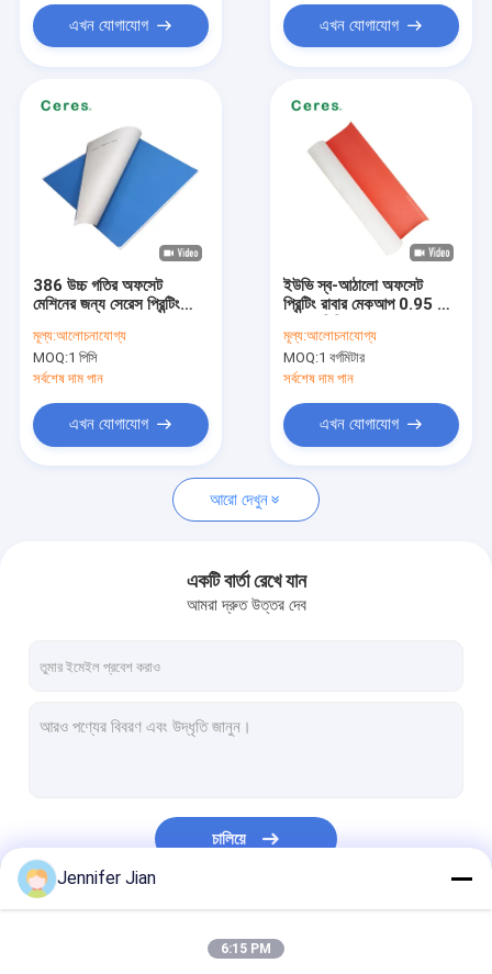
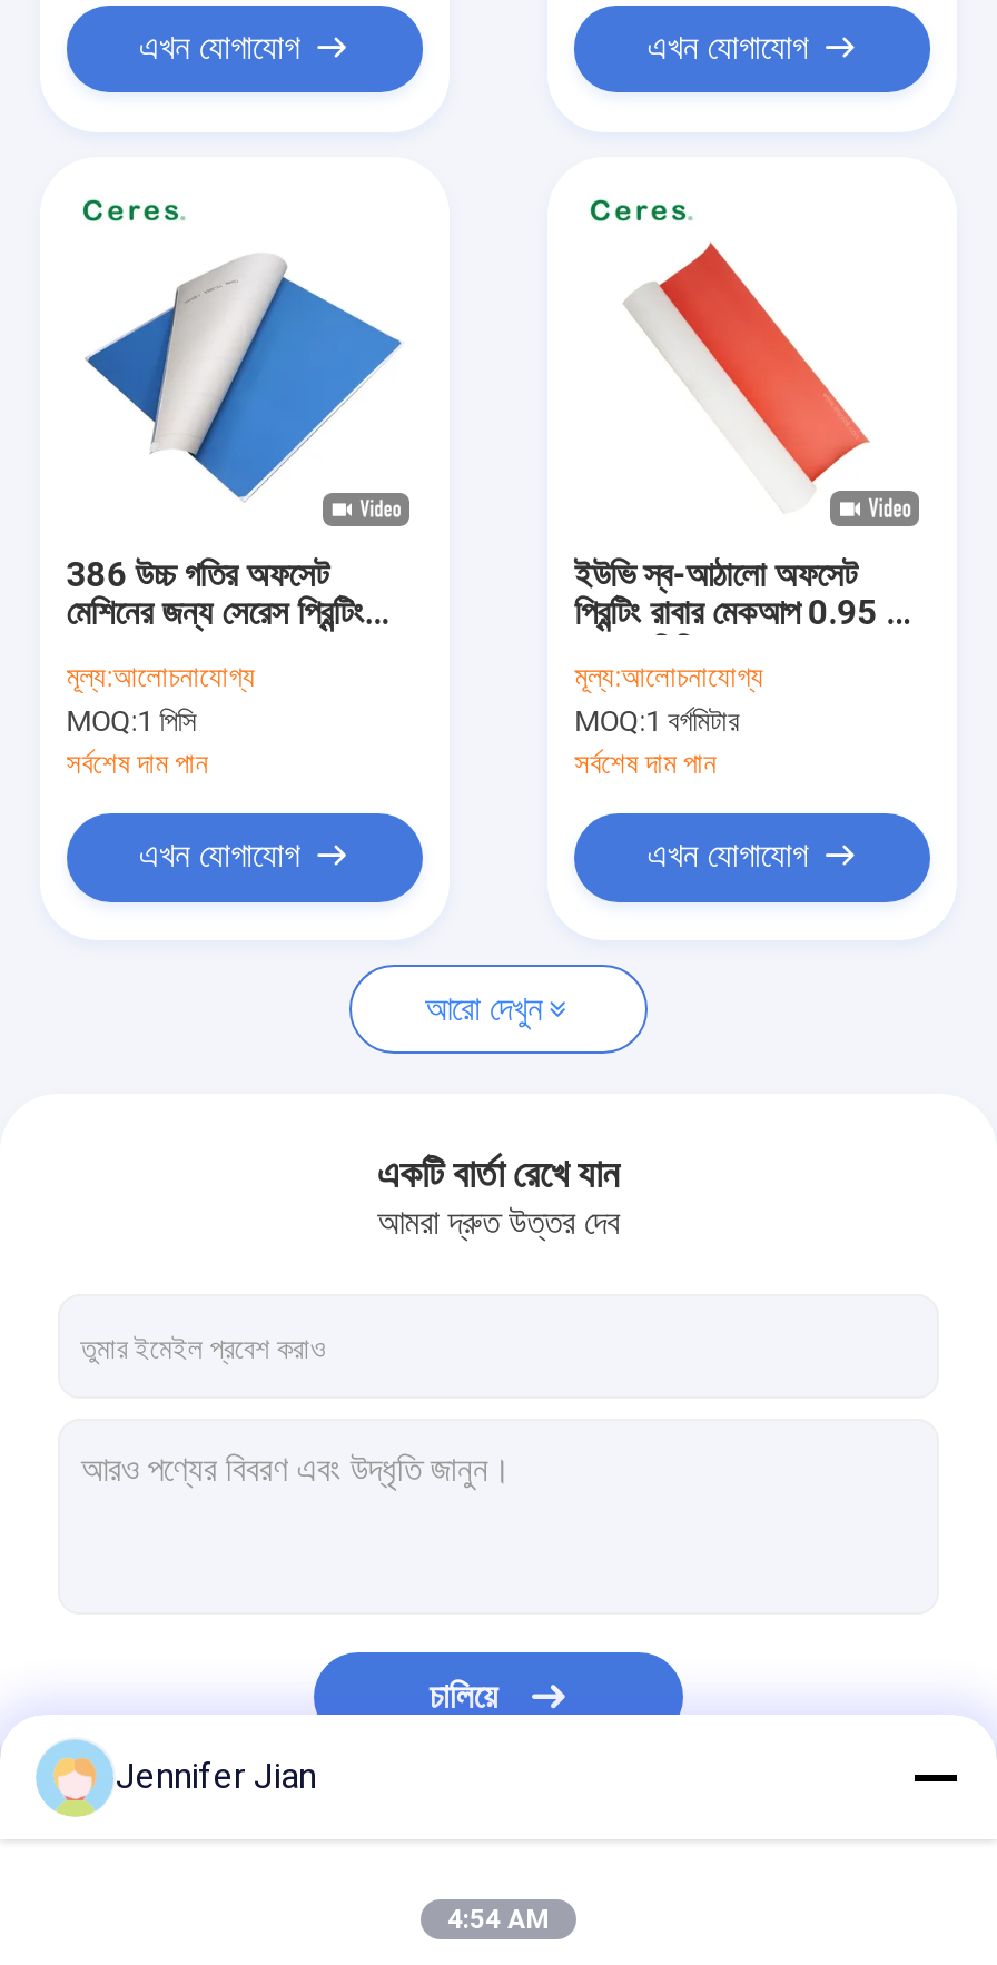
- 6:15 PM
+ 4:54 AM
